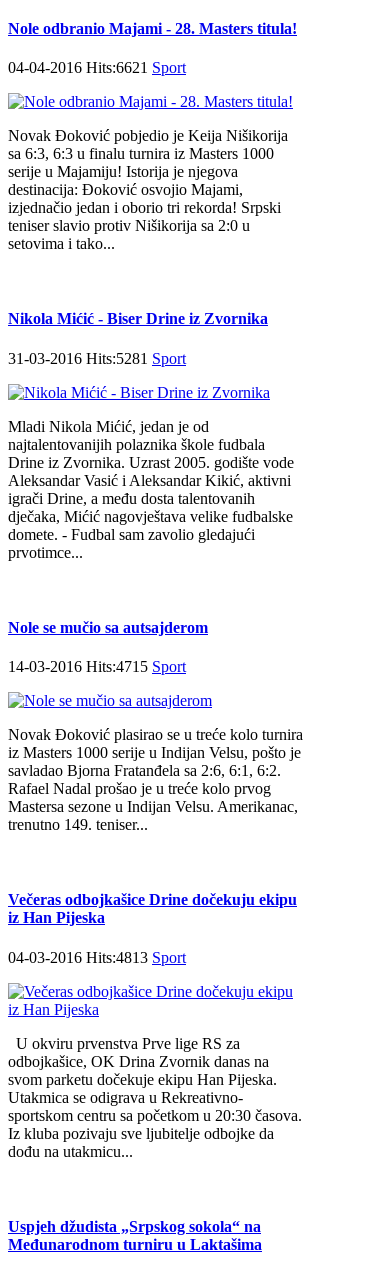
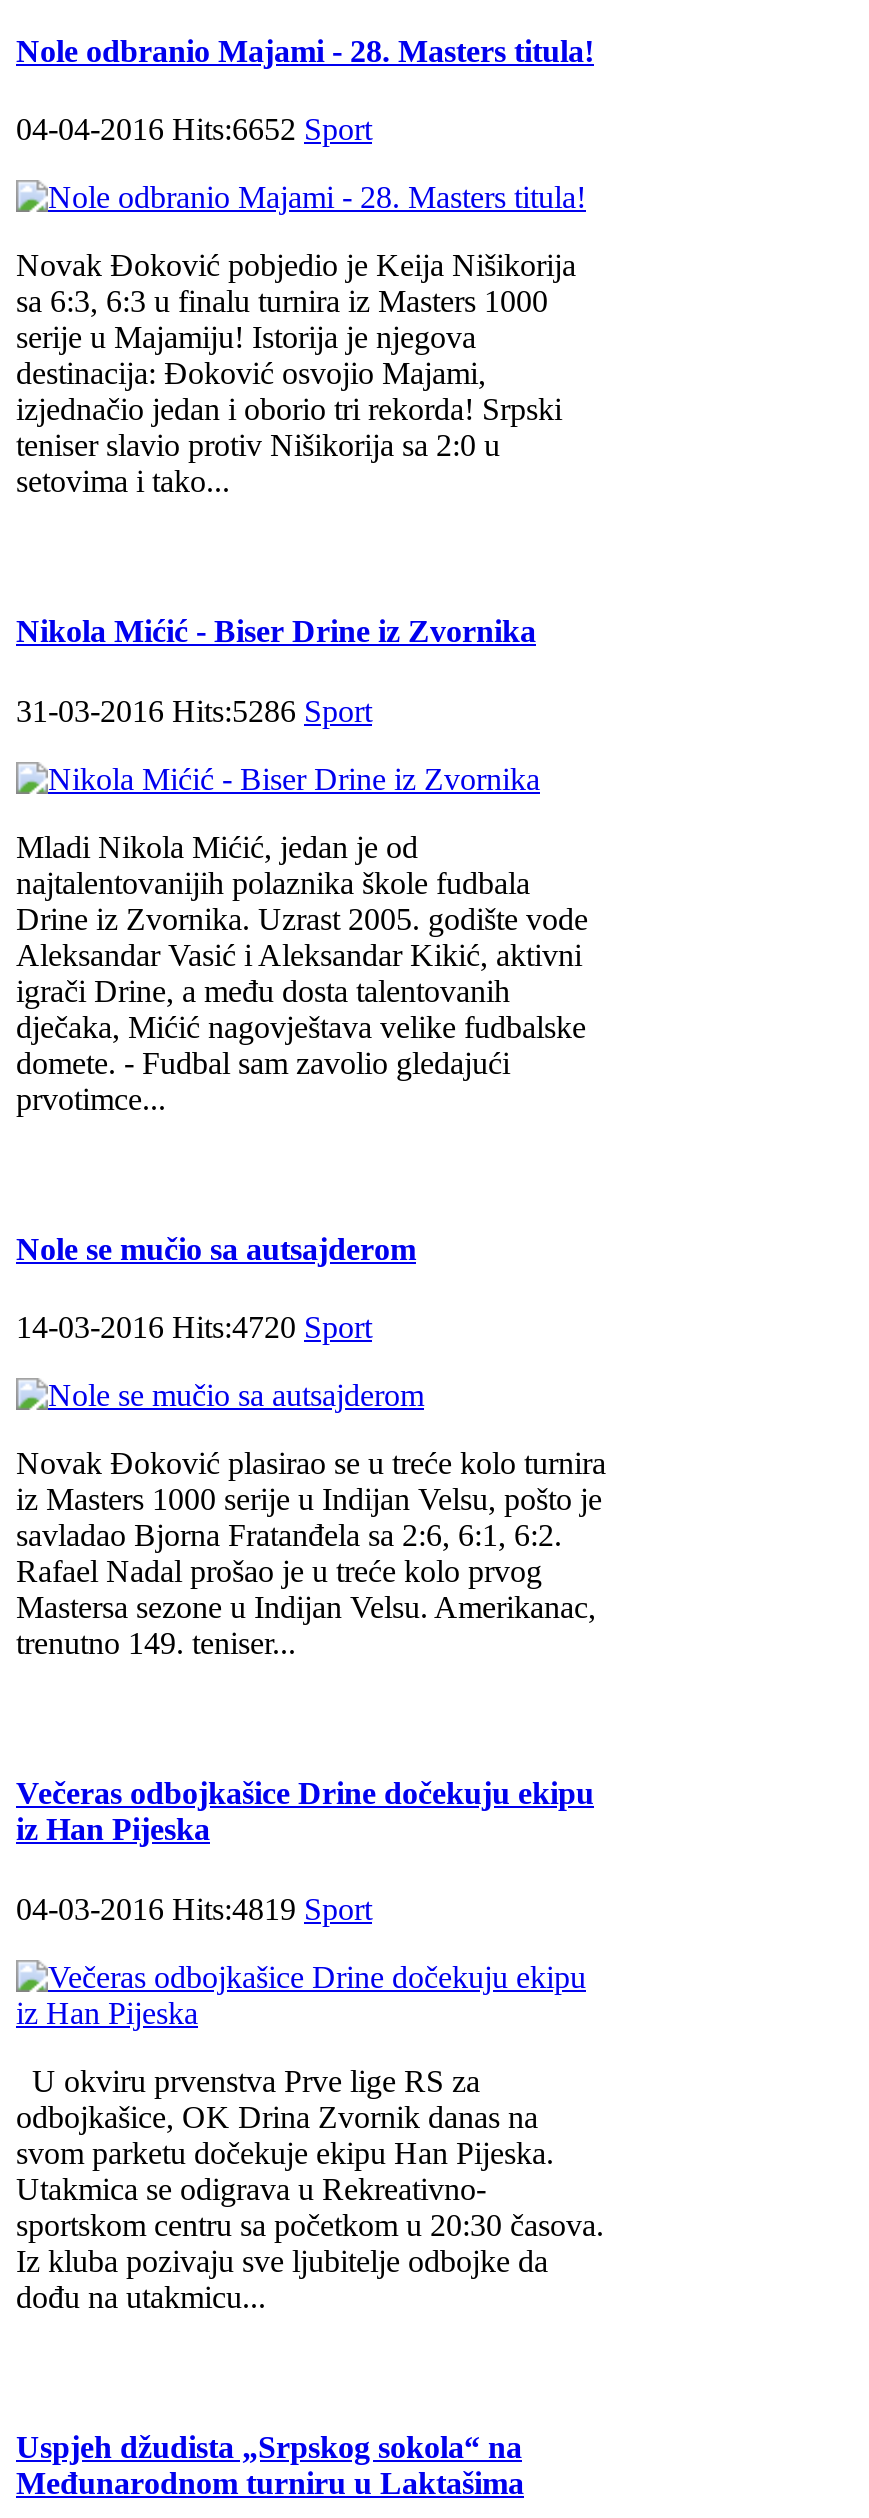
- 04-04-2016 Hits:6621 Sport
+ 04-04-2016 Hits:6652 Sport

- 31-03-2016 Hits:5281 Sport
+ 31-03-2016 Hits:5286 Sport

- 14-03-2016 Hits:4715 Sport
+ 14-03-2016 Hits:4720 Sport

- 04-03-2016 Hits:4813 Sport
+ 04-03-2016 Hits:4819 Sport
